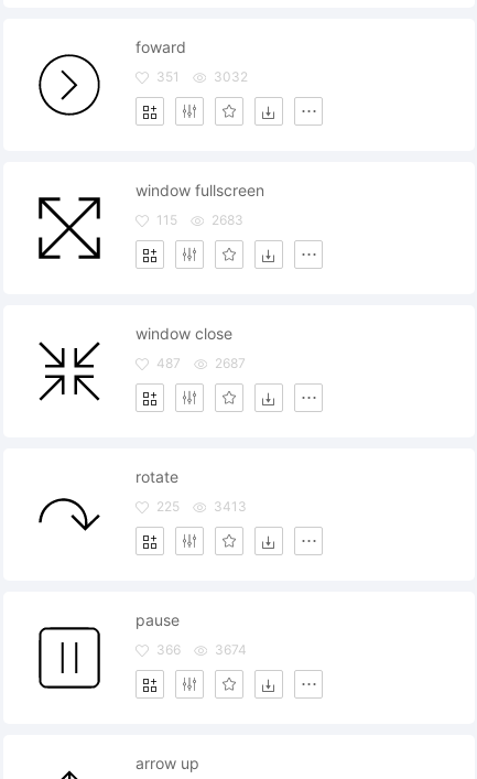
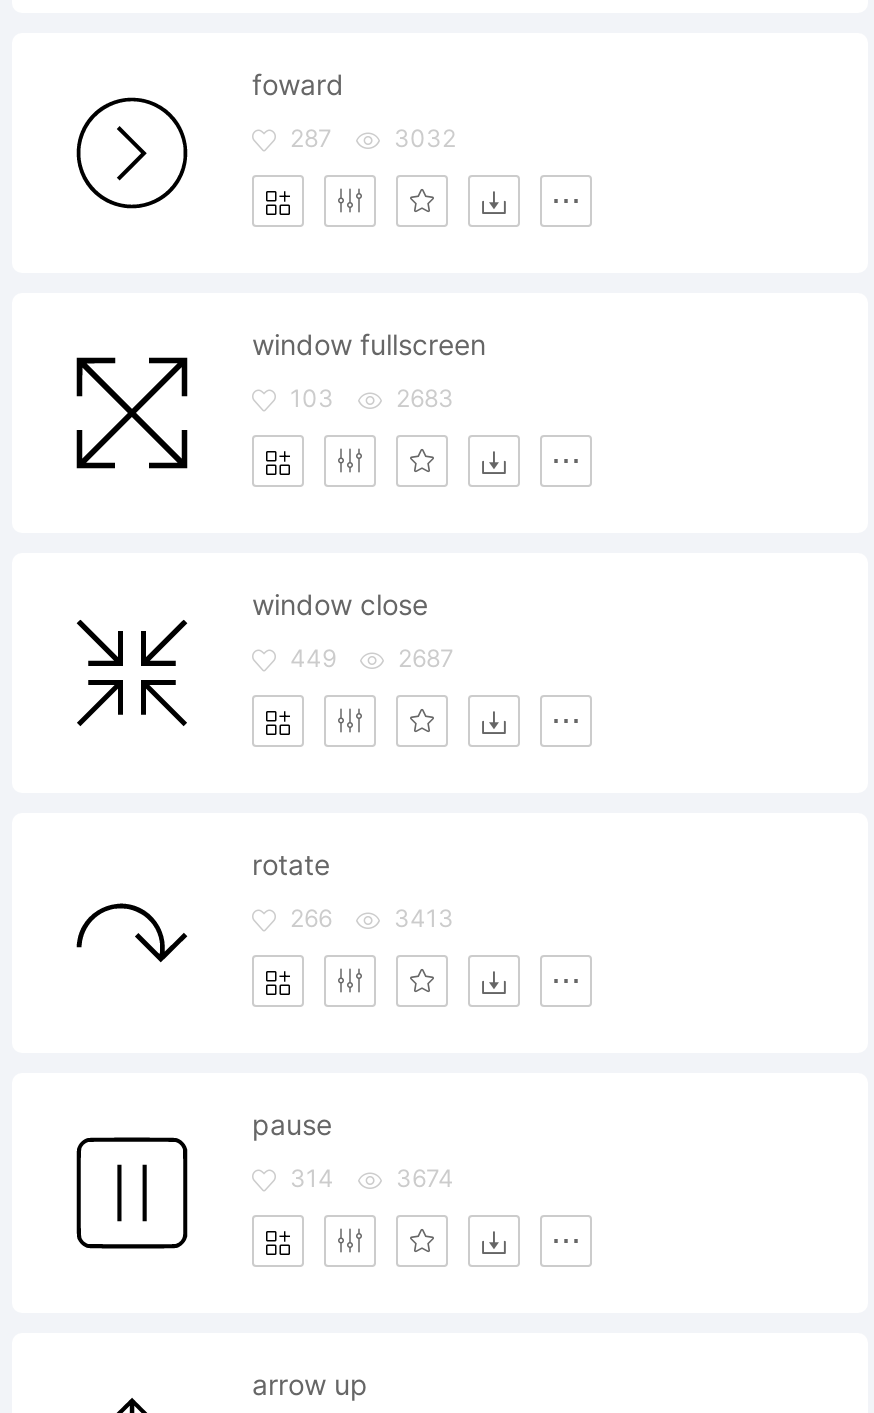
- 351
+ 287

- 115
+ 103

- 487
+ 449

- 225
+ 266

- 366
+ 314
